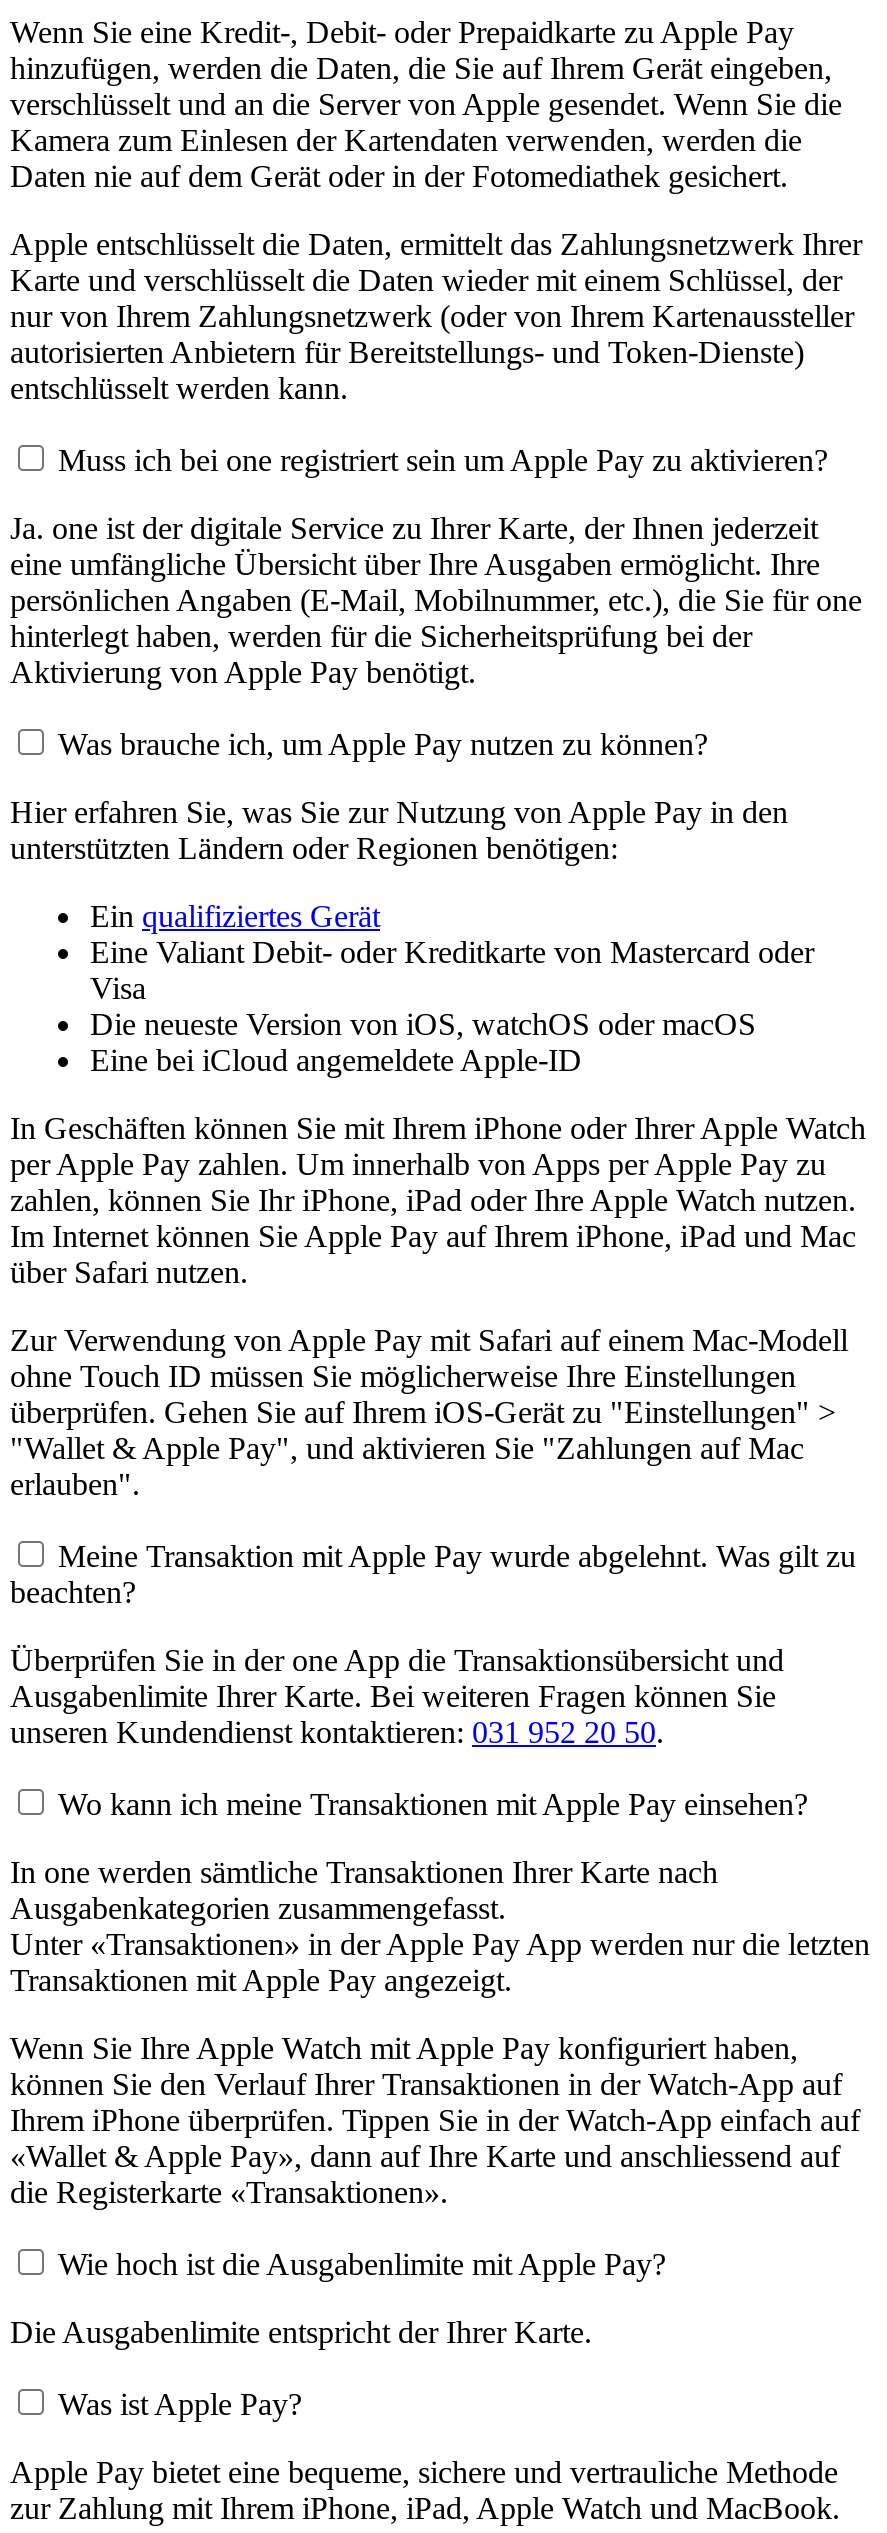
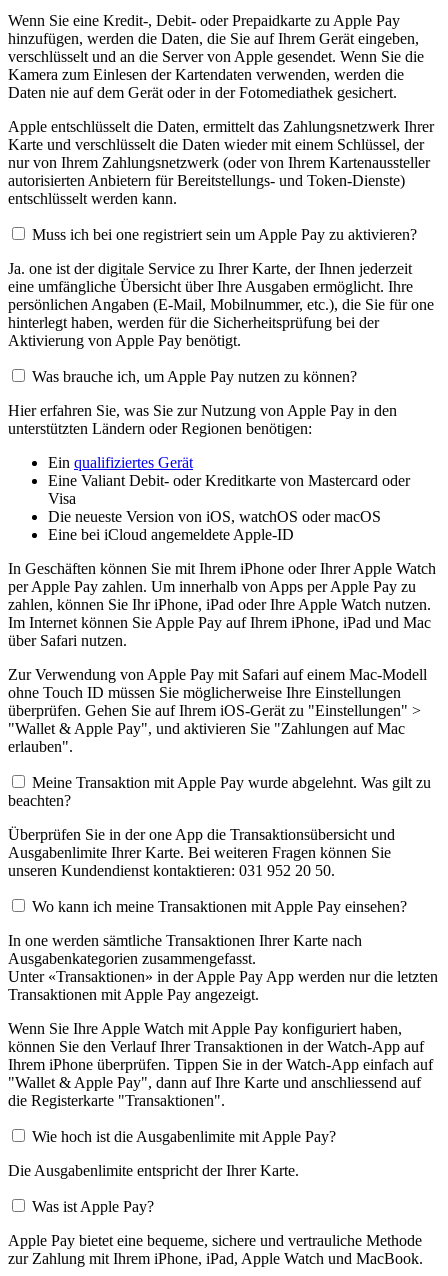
- «Wallet & Apple Pay», dann auf Ihre Karte und anschliessend auf
+ "Wallet & Apple Pay", dann auf Ihre Karte und anschliessend auf

- die Registerkarte «Transaktionen».
+ die Registerkarte "Transaktionen".
